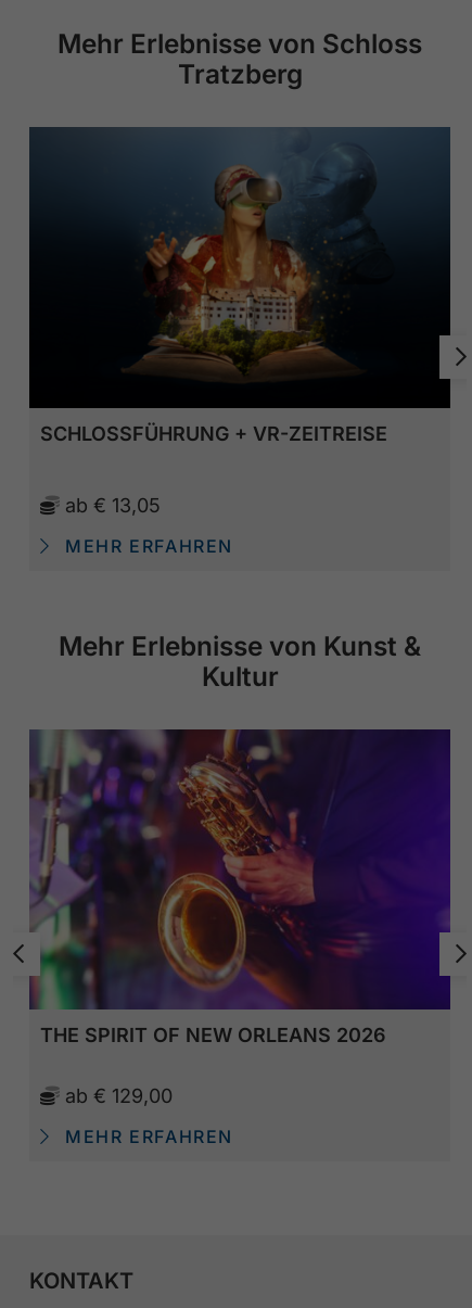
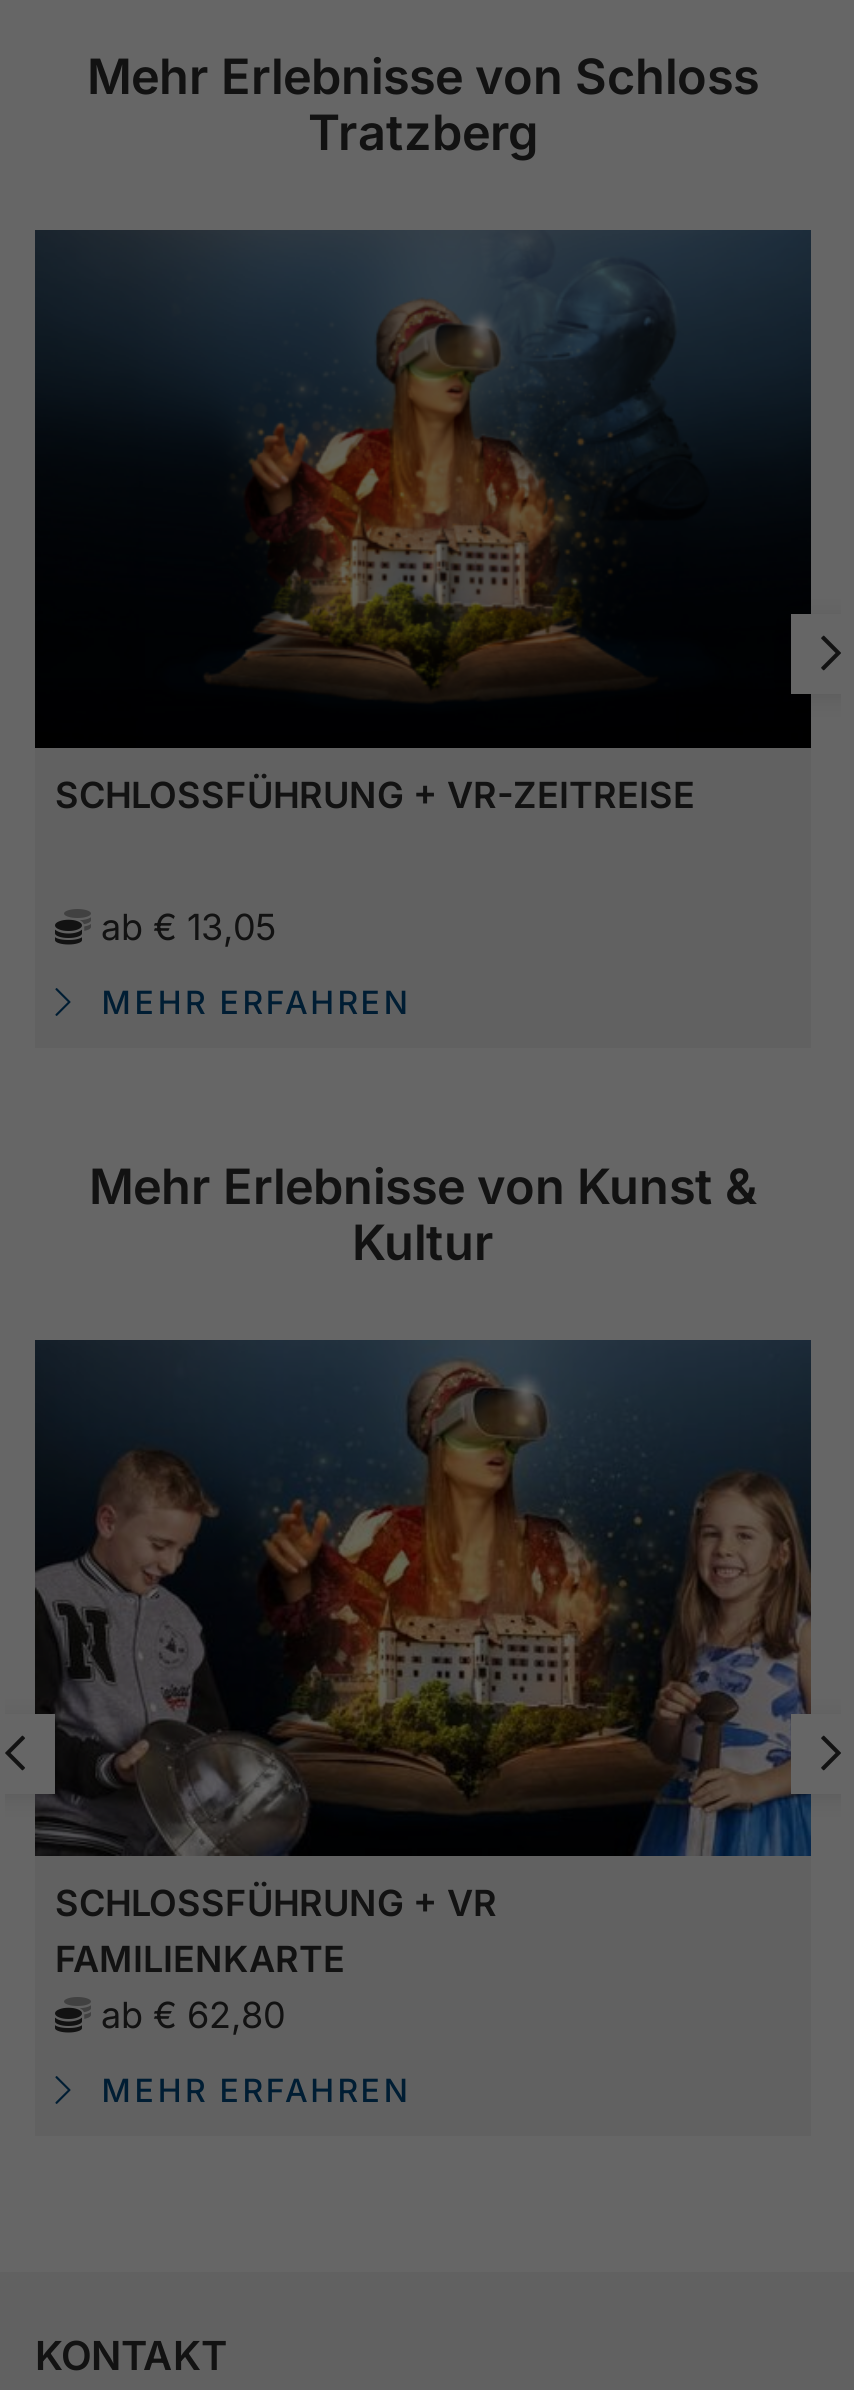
- [image]
- THE SPIRIT OF NEW ORLEANS 2026
- ab € 129,00
+ [image]
+ SCHLOSSFÜHRUNG + VR
+ FAMILIENKARTE
+ ab € 62,80
